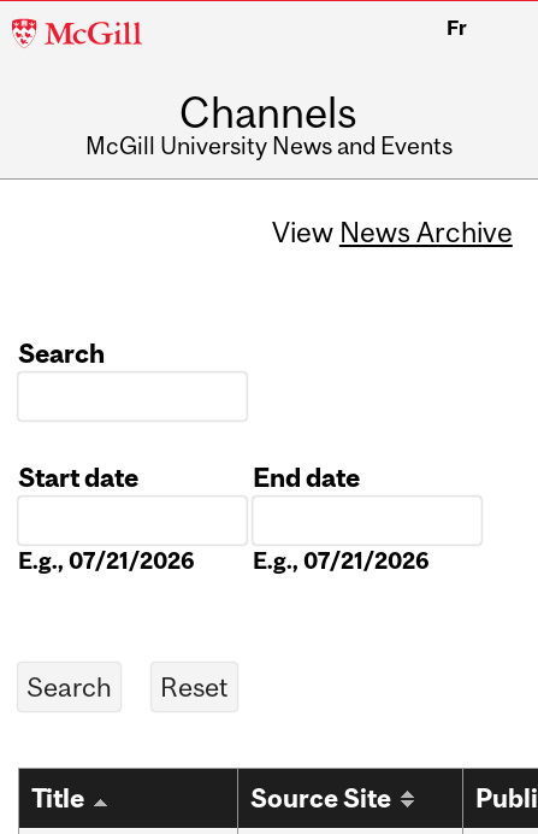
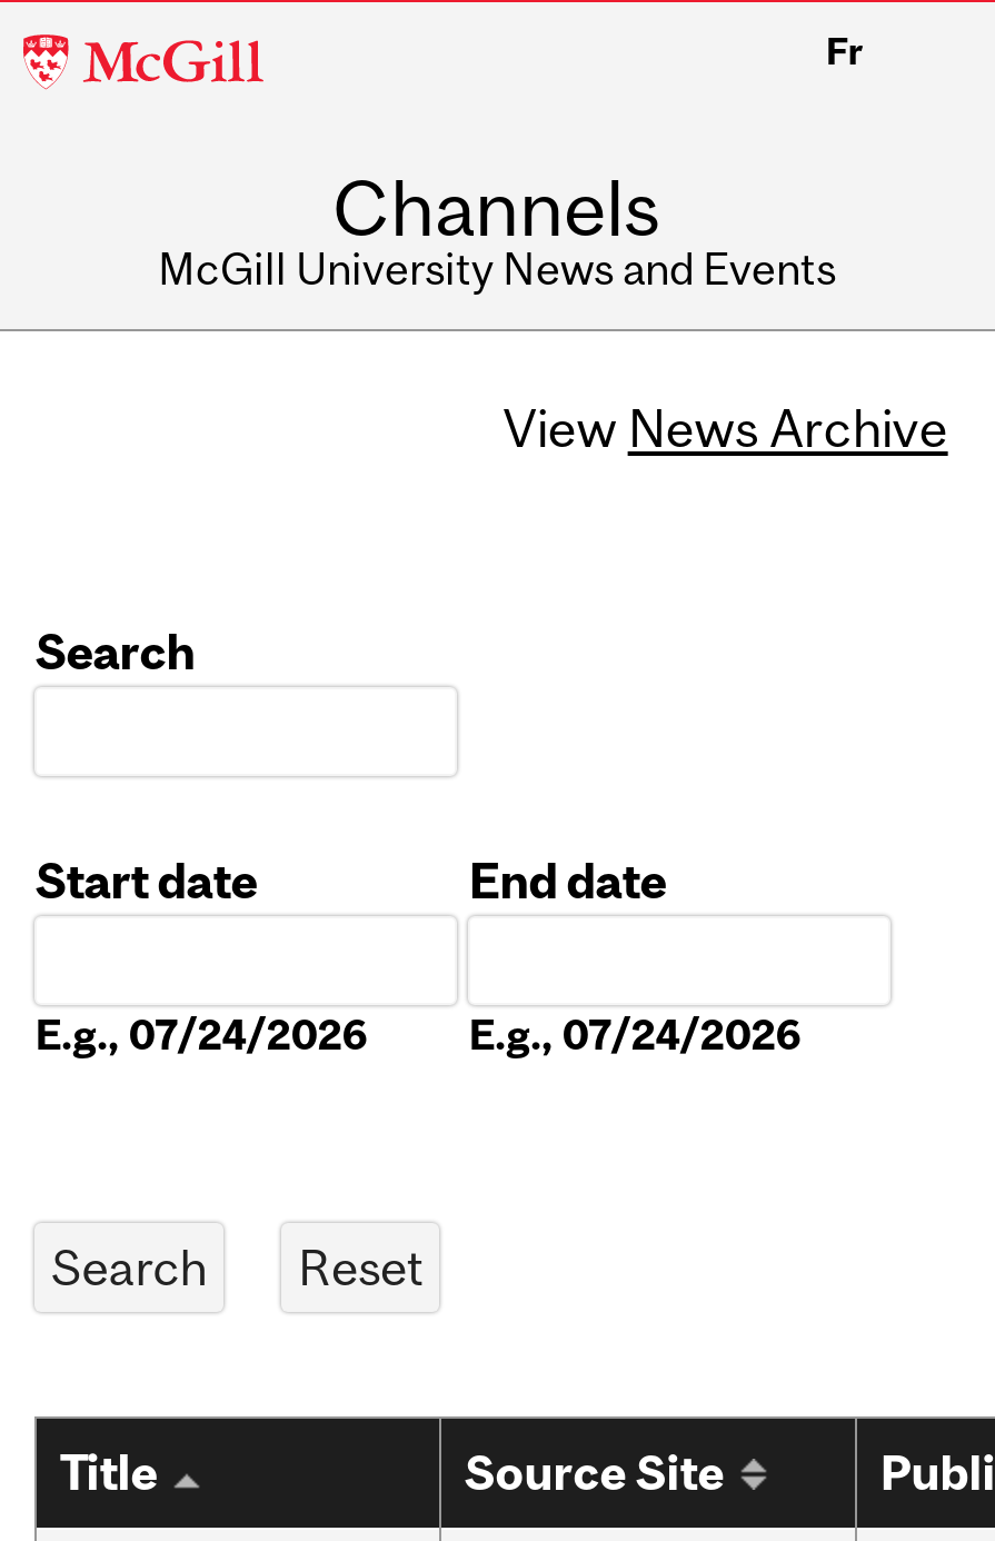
- E.g., 07/21/2026
+ E.g., 07/24/2026

- E.g., 07/21/2026
+ E.g., 07/24/2026
